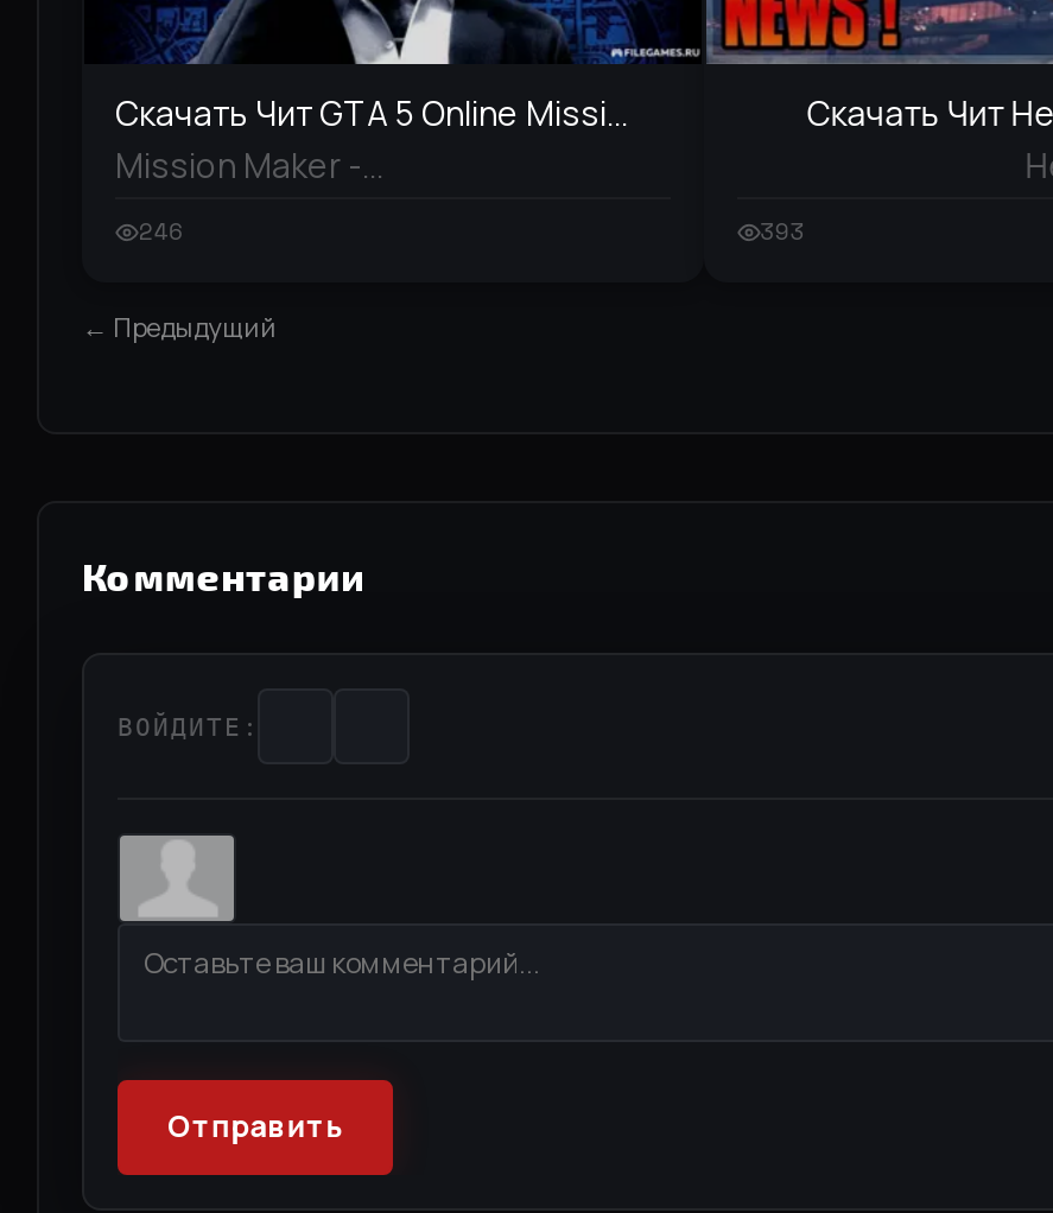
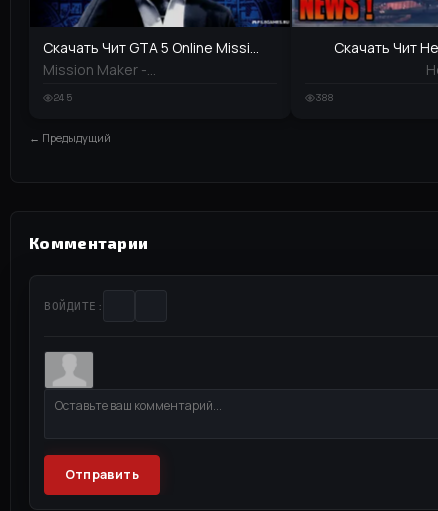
- 246
+ 245

- 393
+ 388
